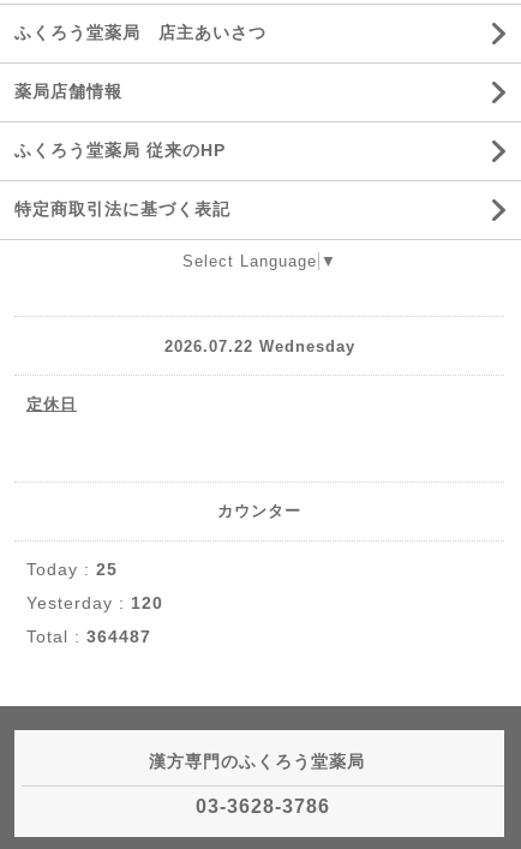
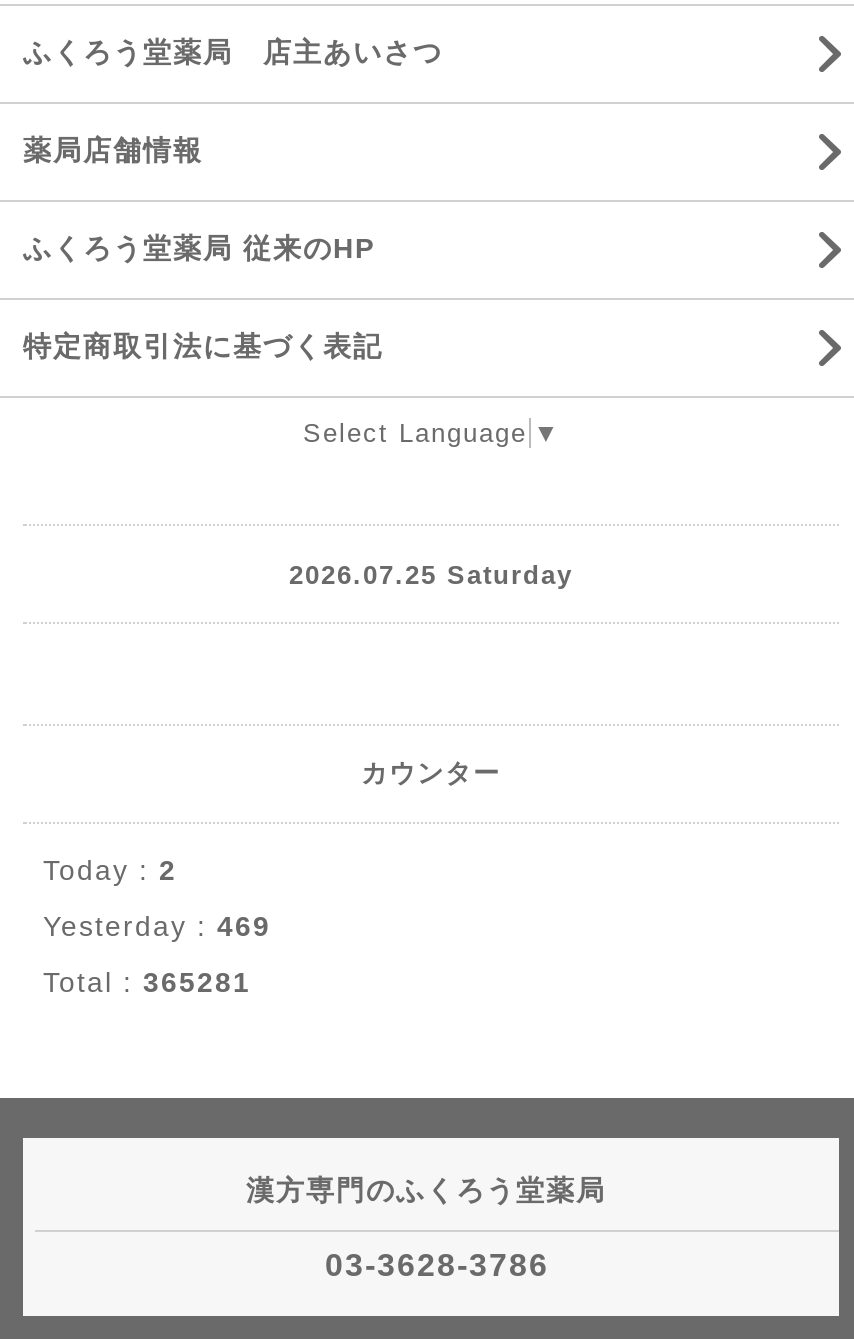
- 2026.07.22 Wednesday
- 定休日
+ 2026.07.25 Saturday

- Today : 25
+ Today : 2

- Yesterday : 120
+ Yesterday : 469

- Total : 364487
+ Total : 365281
